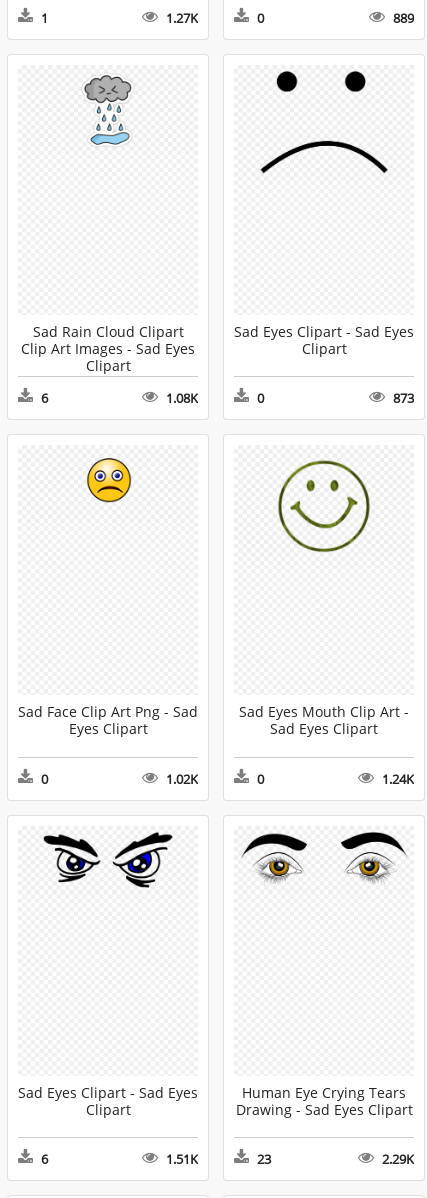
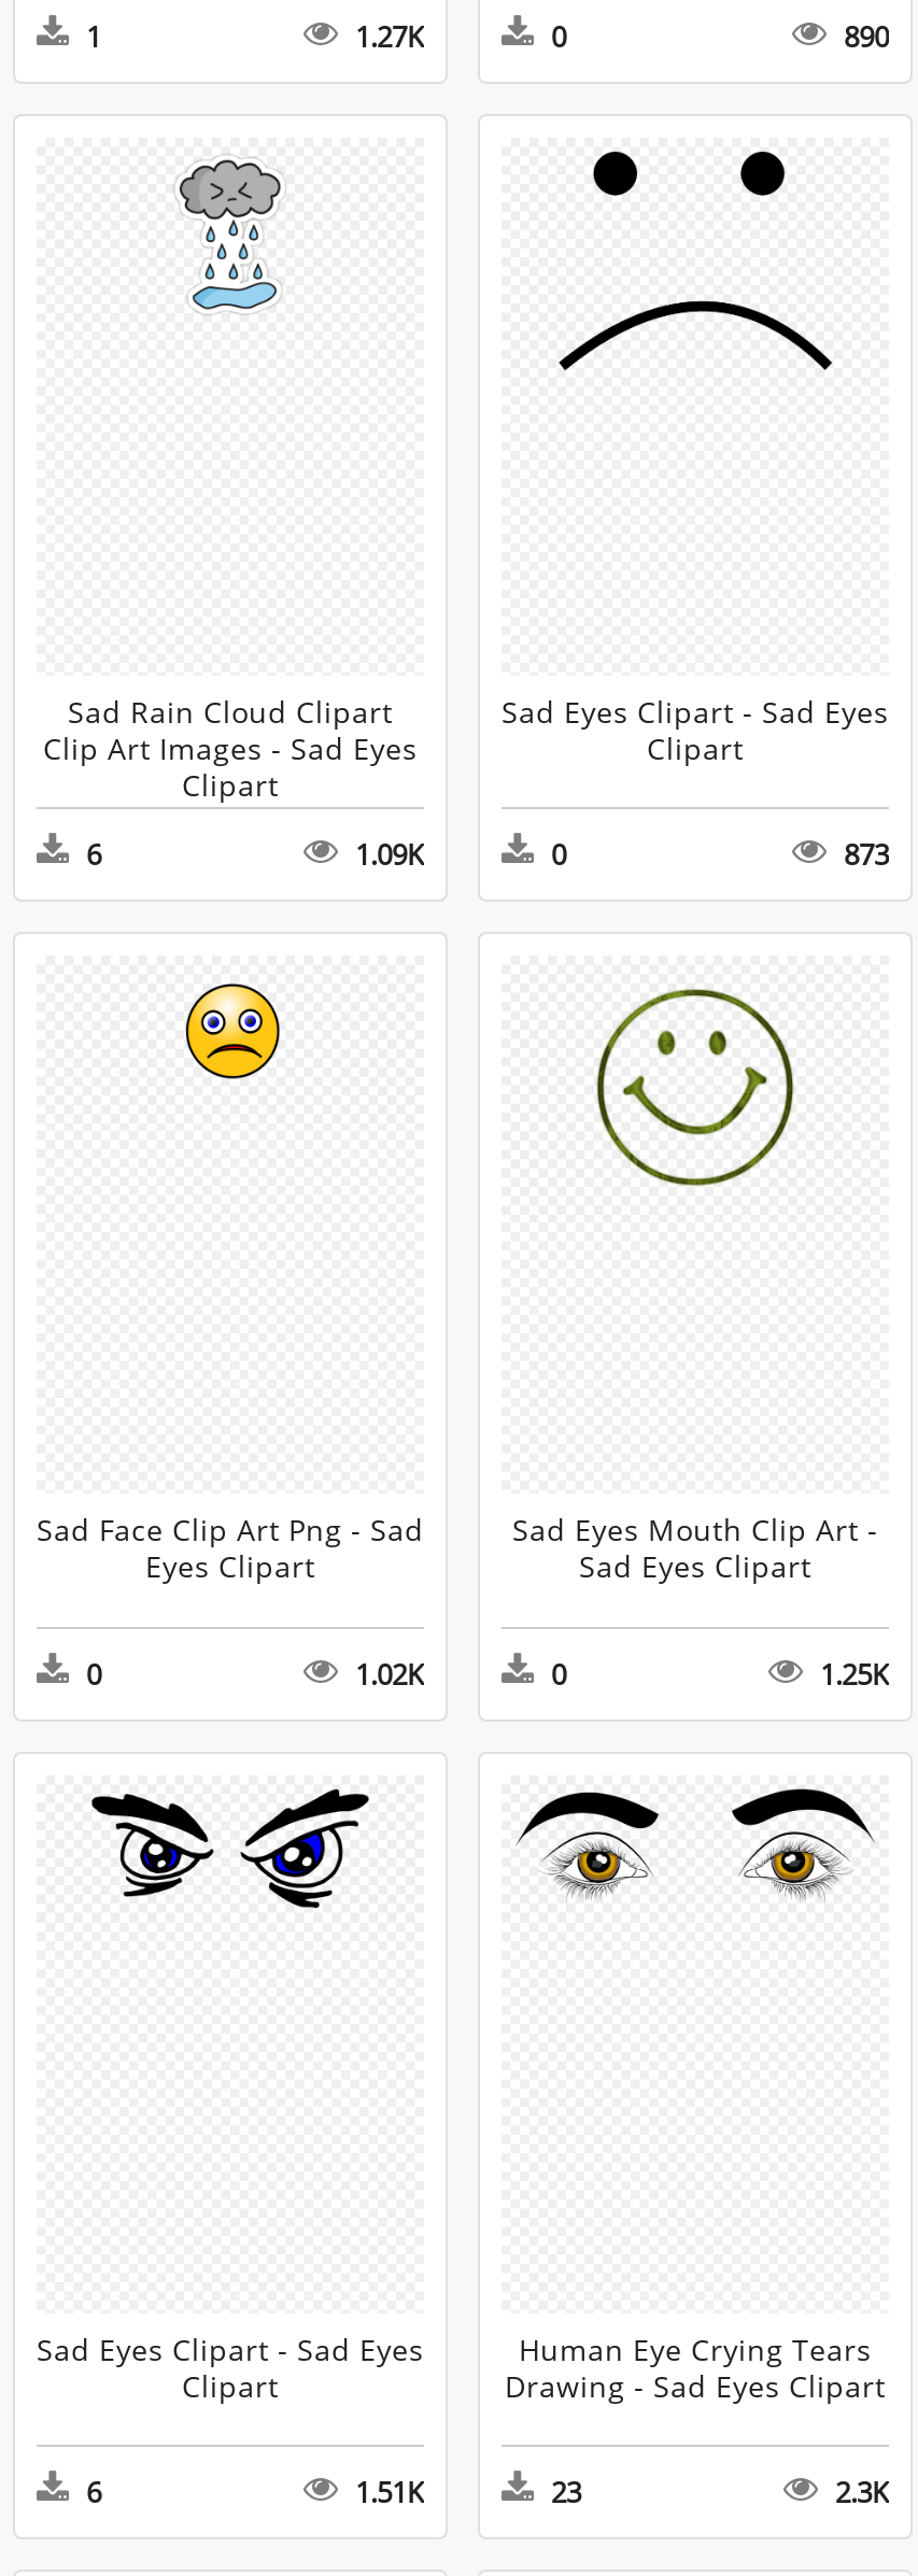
- 889
+ 890

- 1.08K
+ 1.09K

- 1.24K
+ 1.25K

- 2.29K
+ 2.3K
